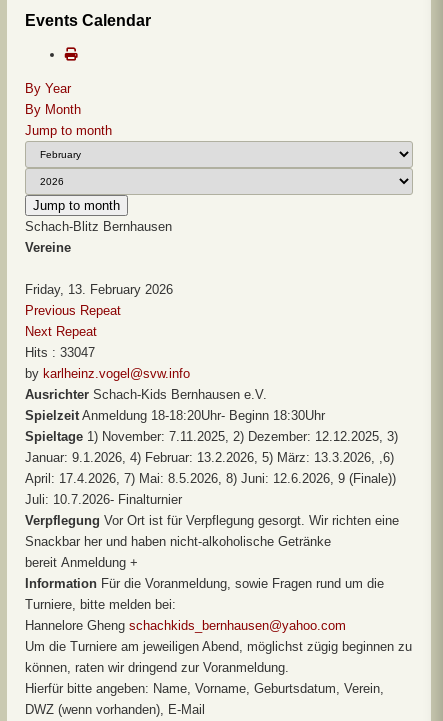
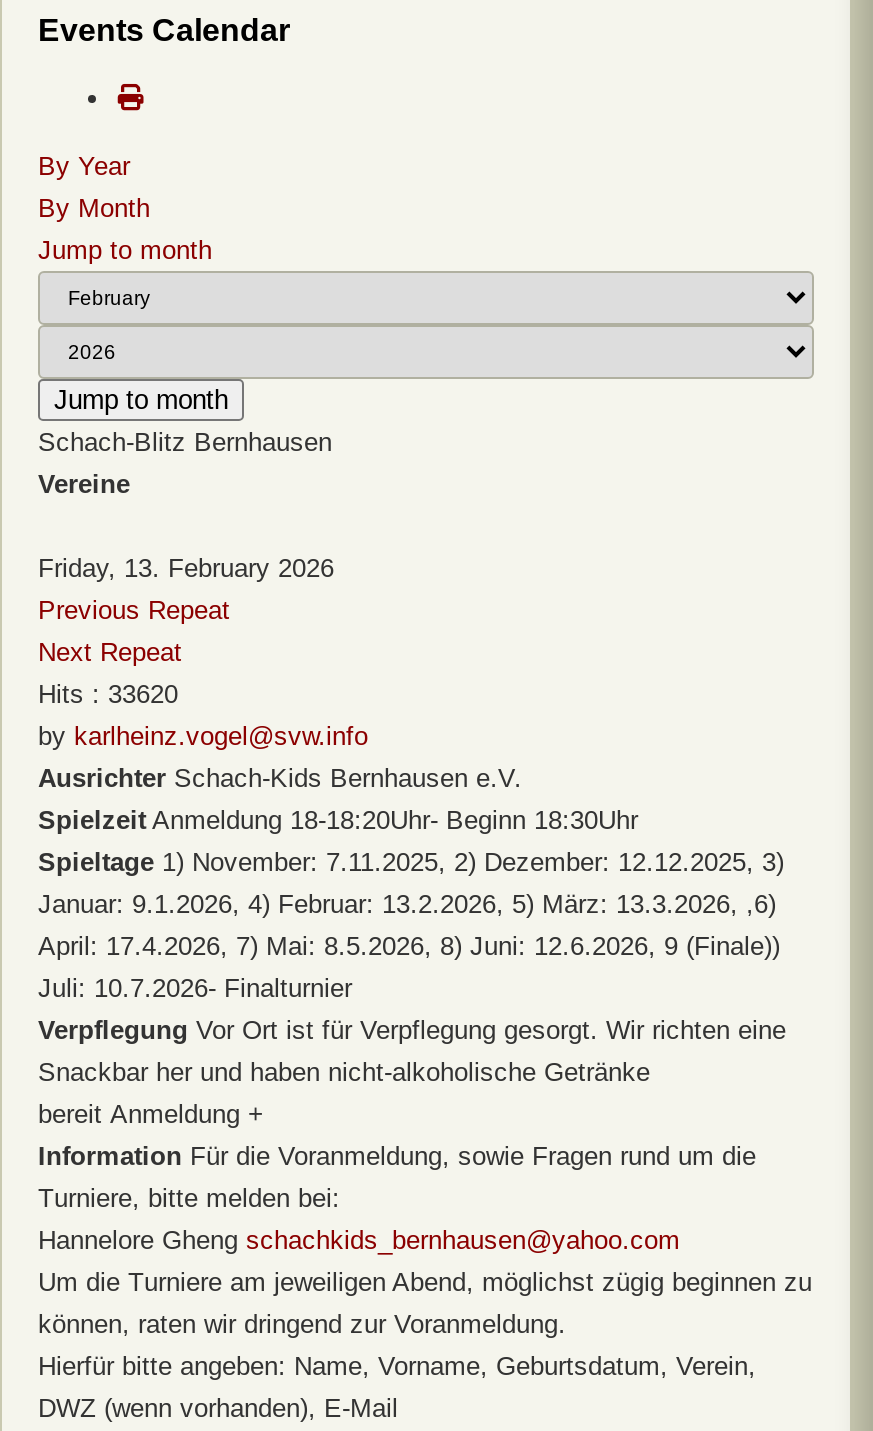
- Hits: 33047
+ Hits: 33620
